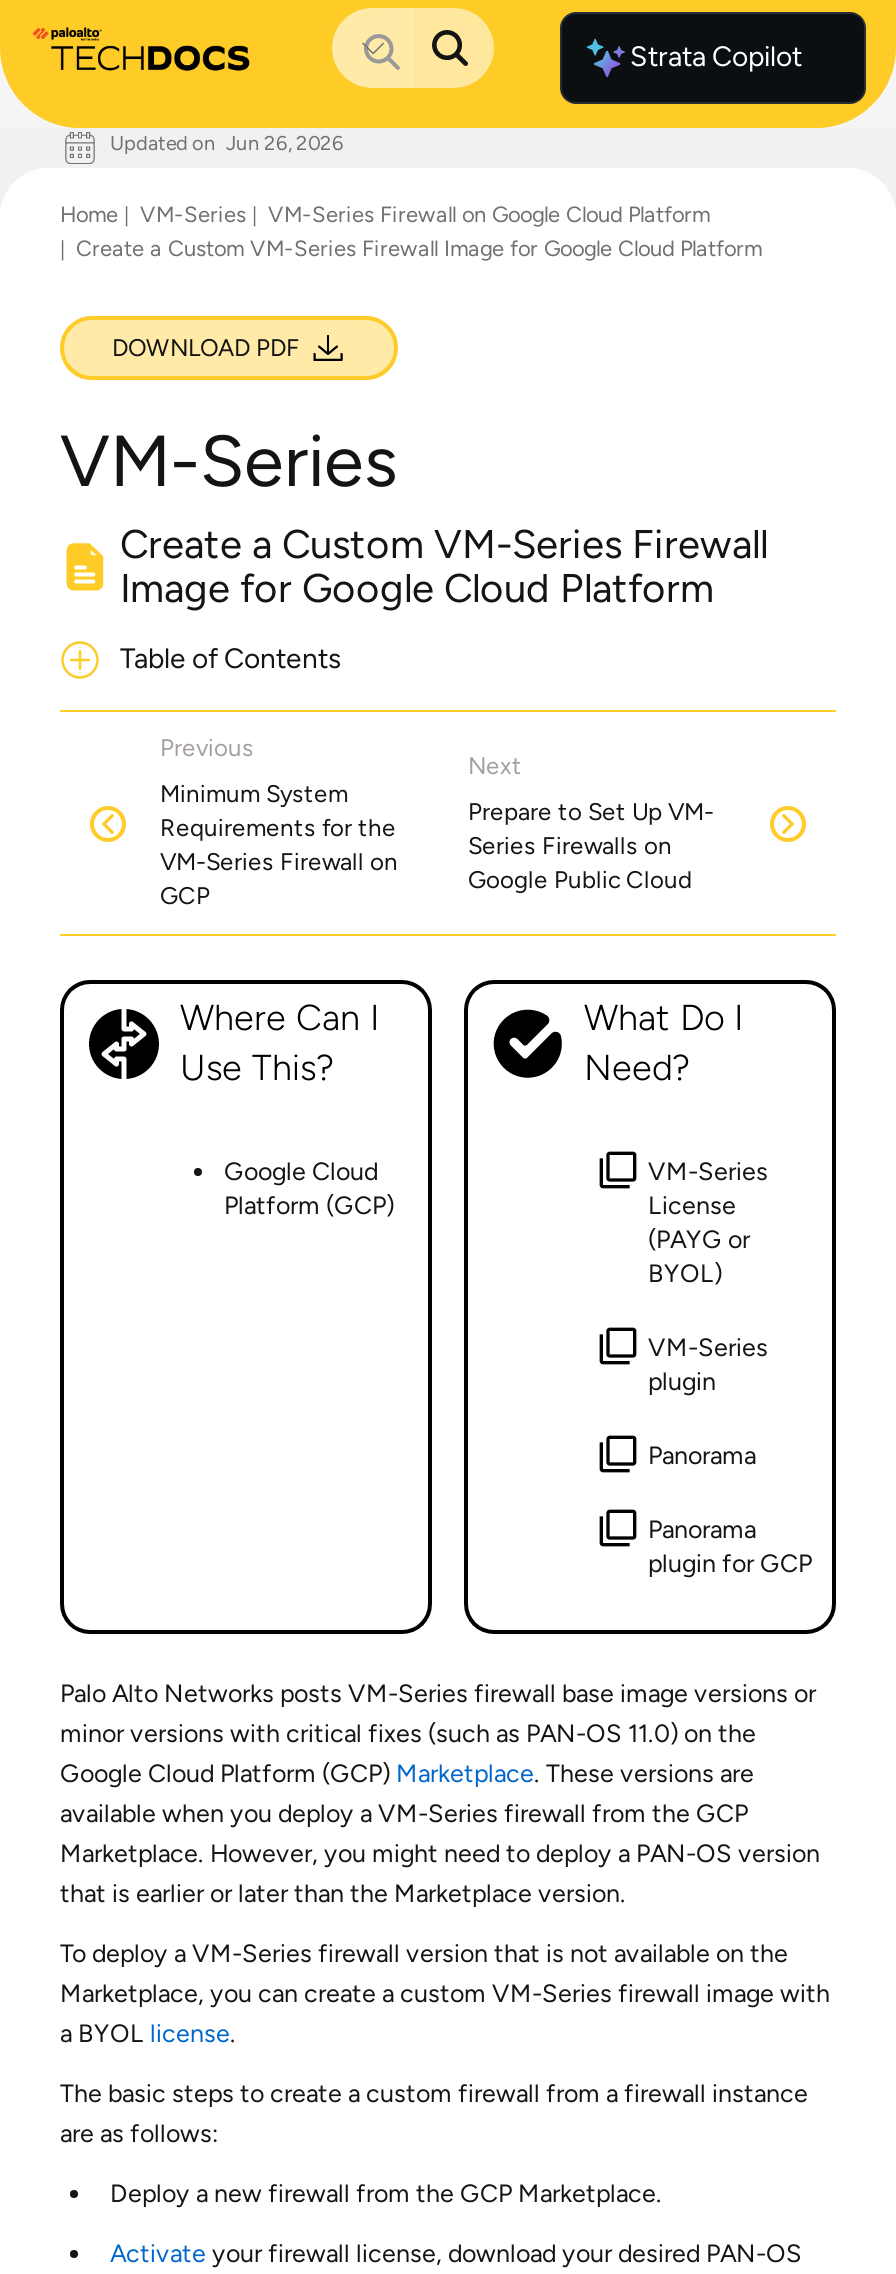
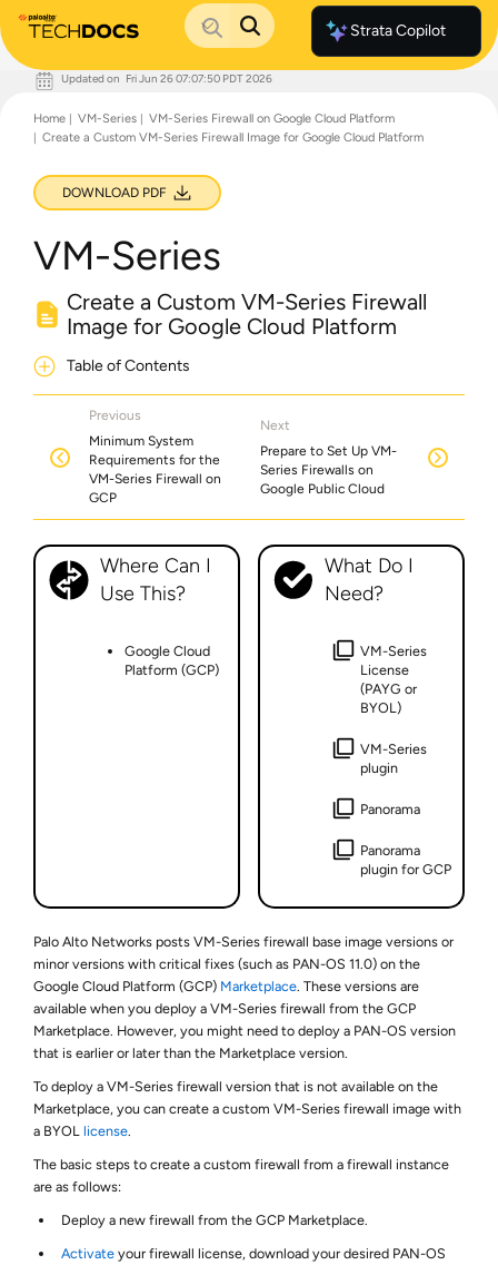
- Updated on Jun 26, 2026
+ Updated on Fri Jun 26 07:07:50 PDT 2026
